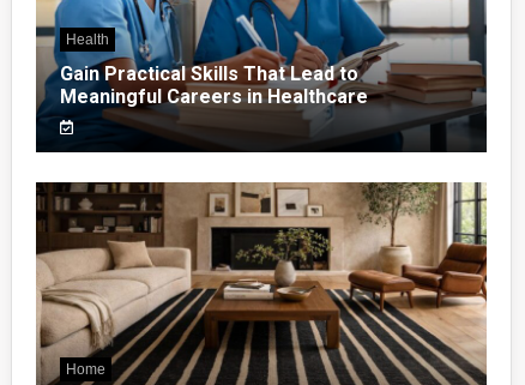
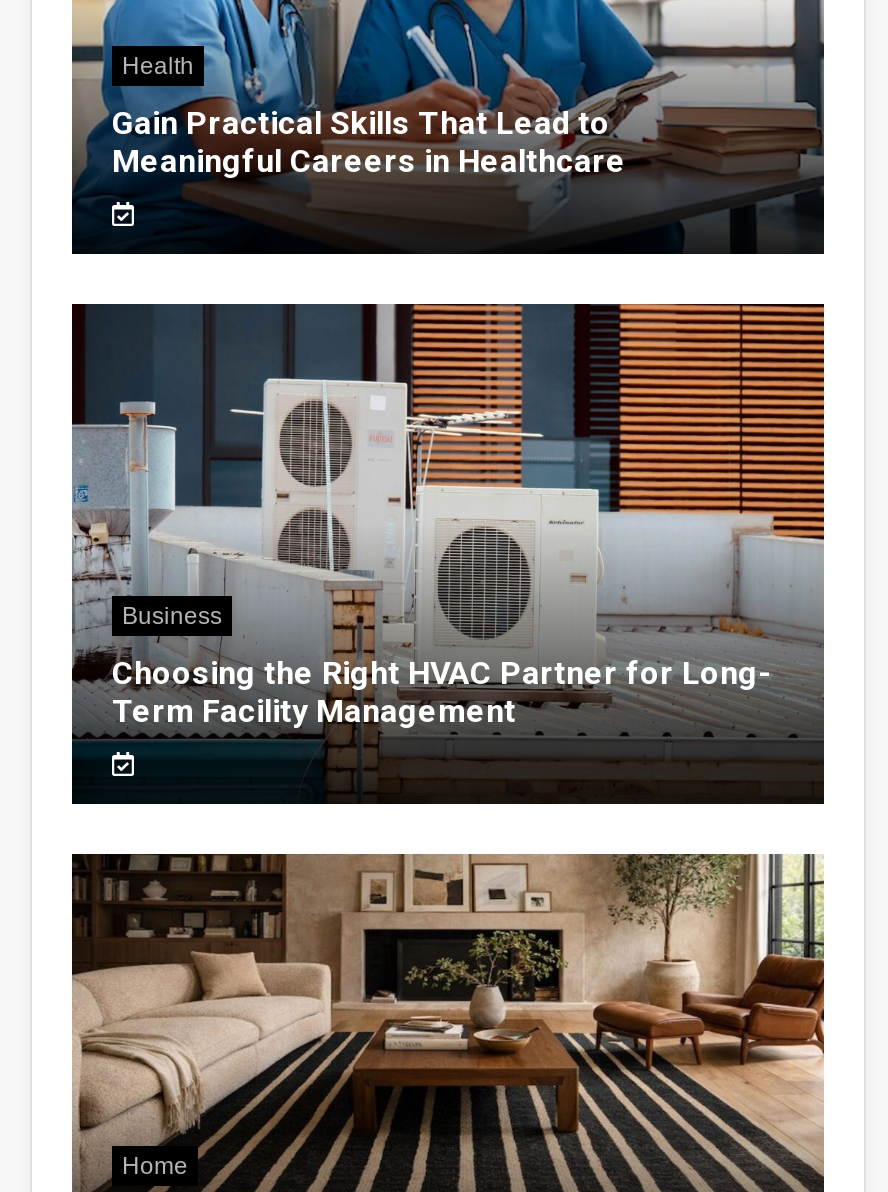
+ [image]
+ Business
+ Choosing the Right HVAC Partner for Long-
+ Term Facility Management
